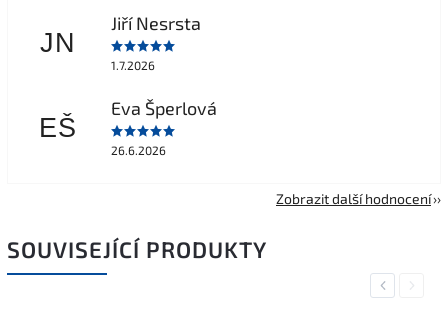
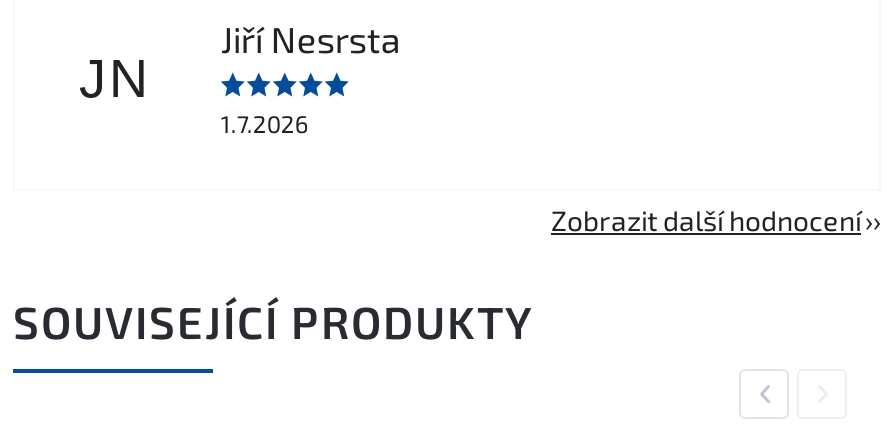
- Eva Šperlová
- 26.6.2026

- EŠ
